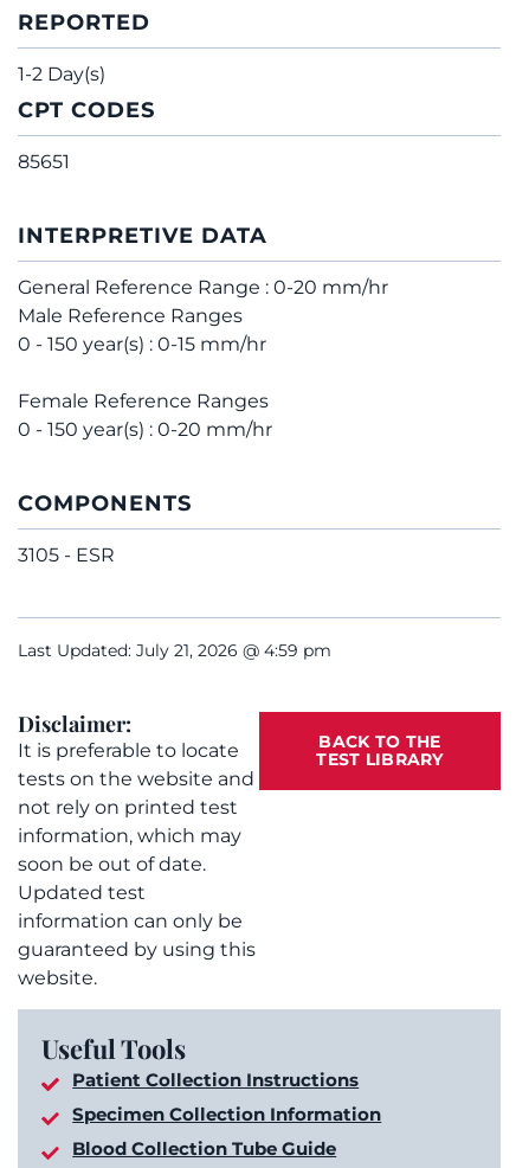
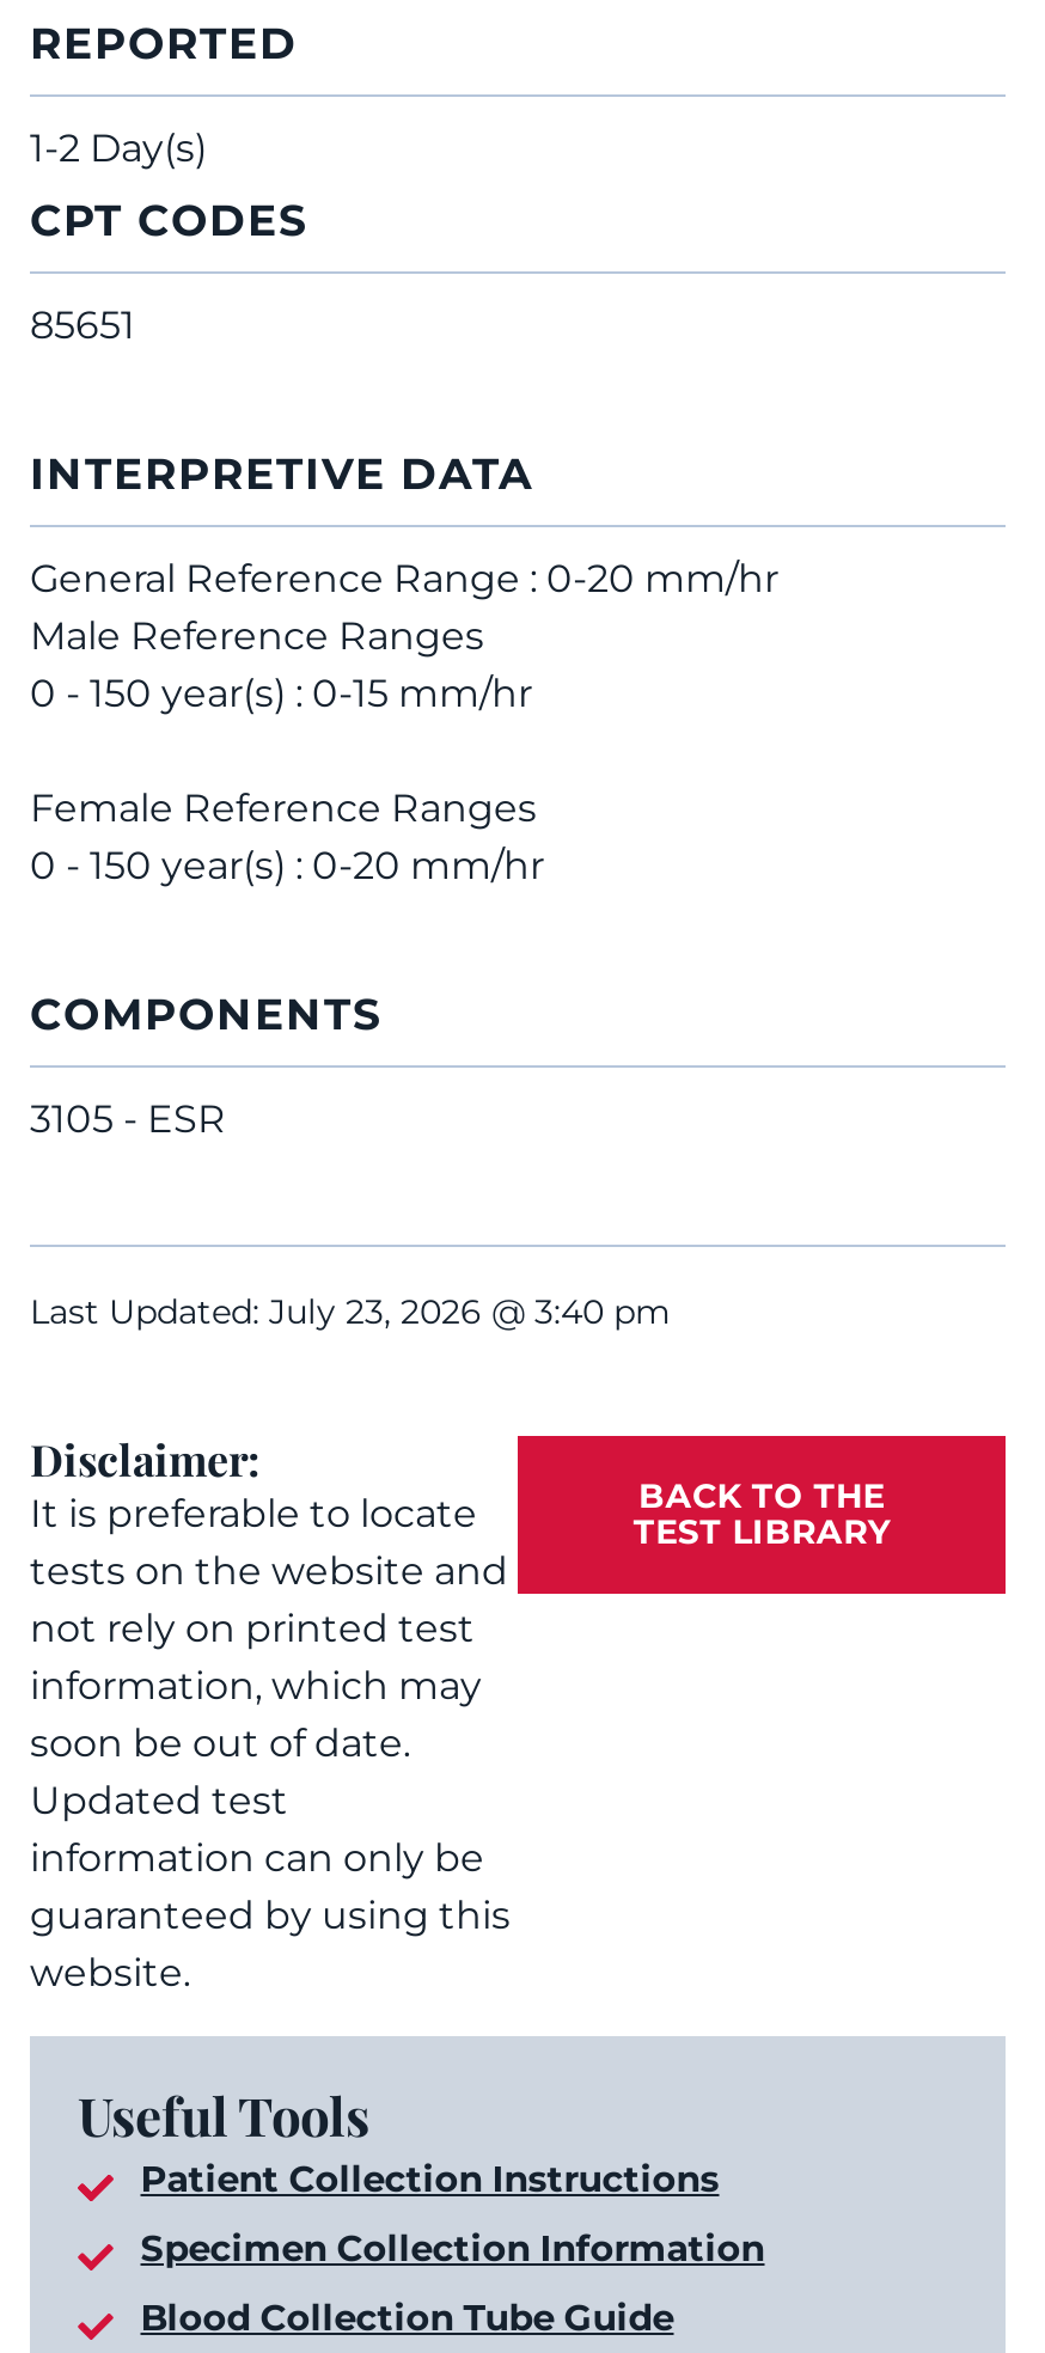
- Last Updated: July 21, 2026 @ 4:59 pm
+ Last Updated: July 23, 2026 @ 3:40 pm
